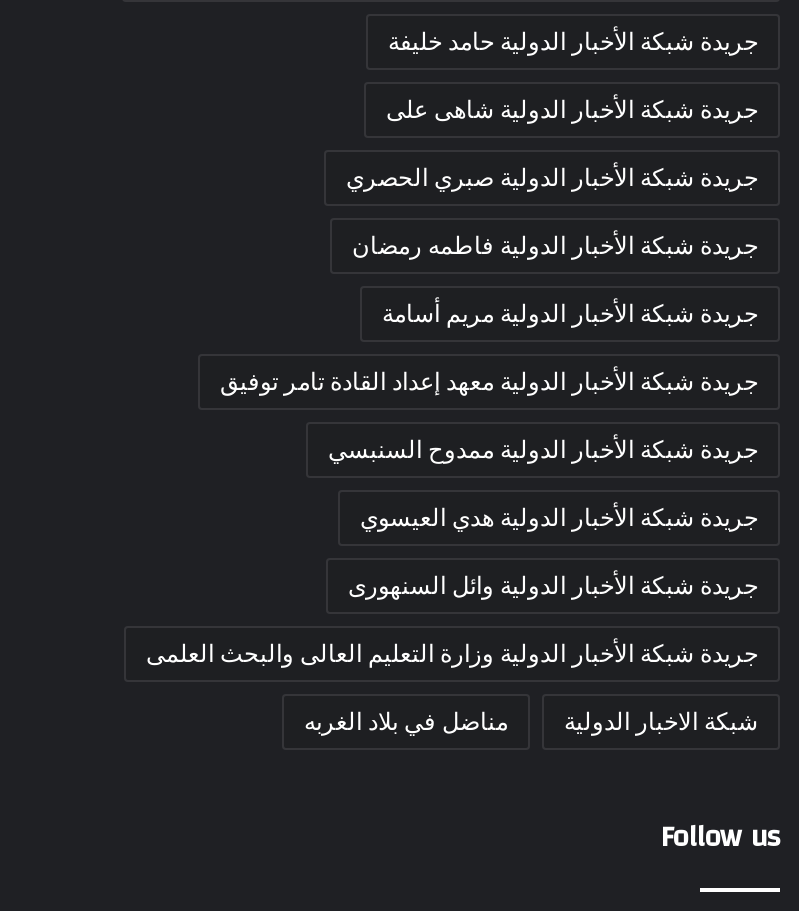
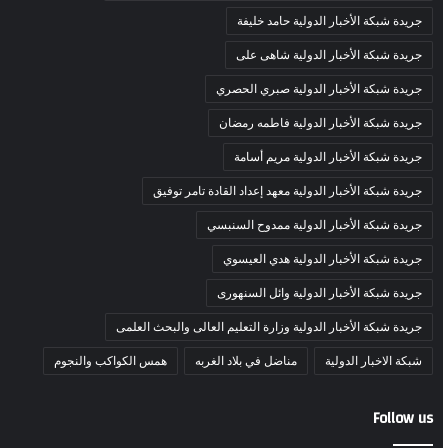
+ همس الكواكب والنجوم
